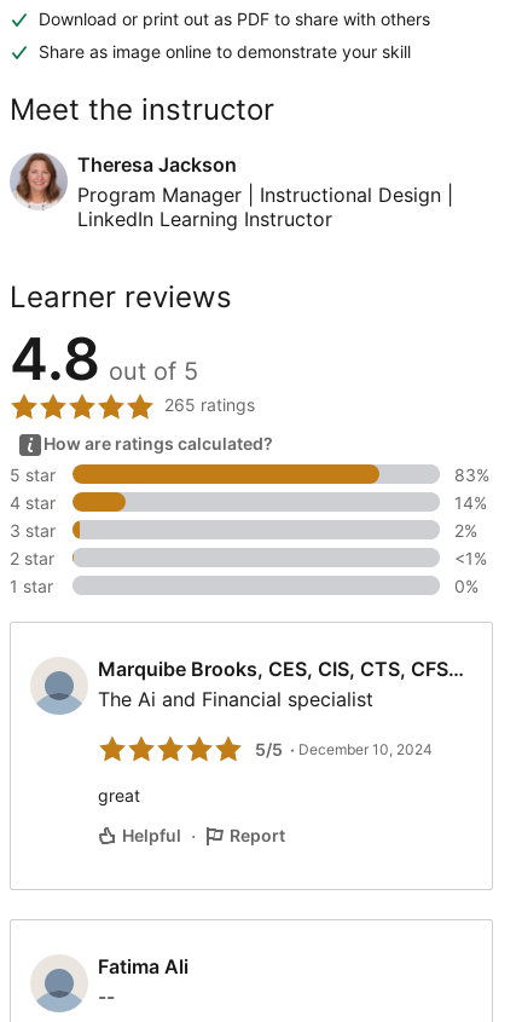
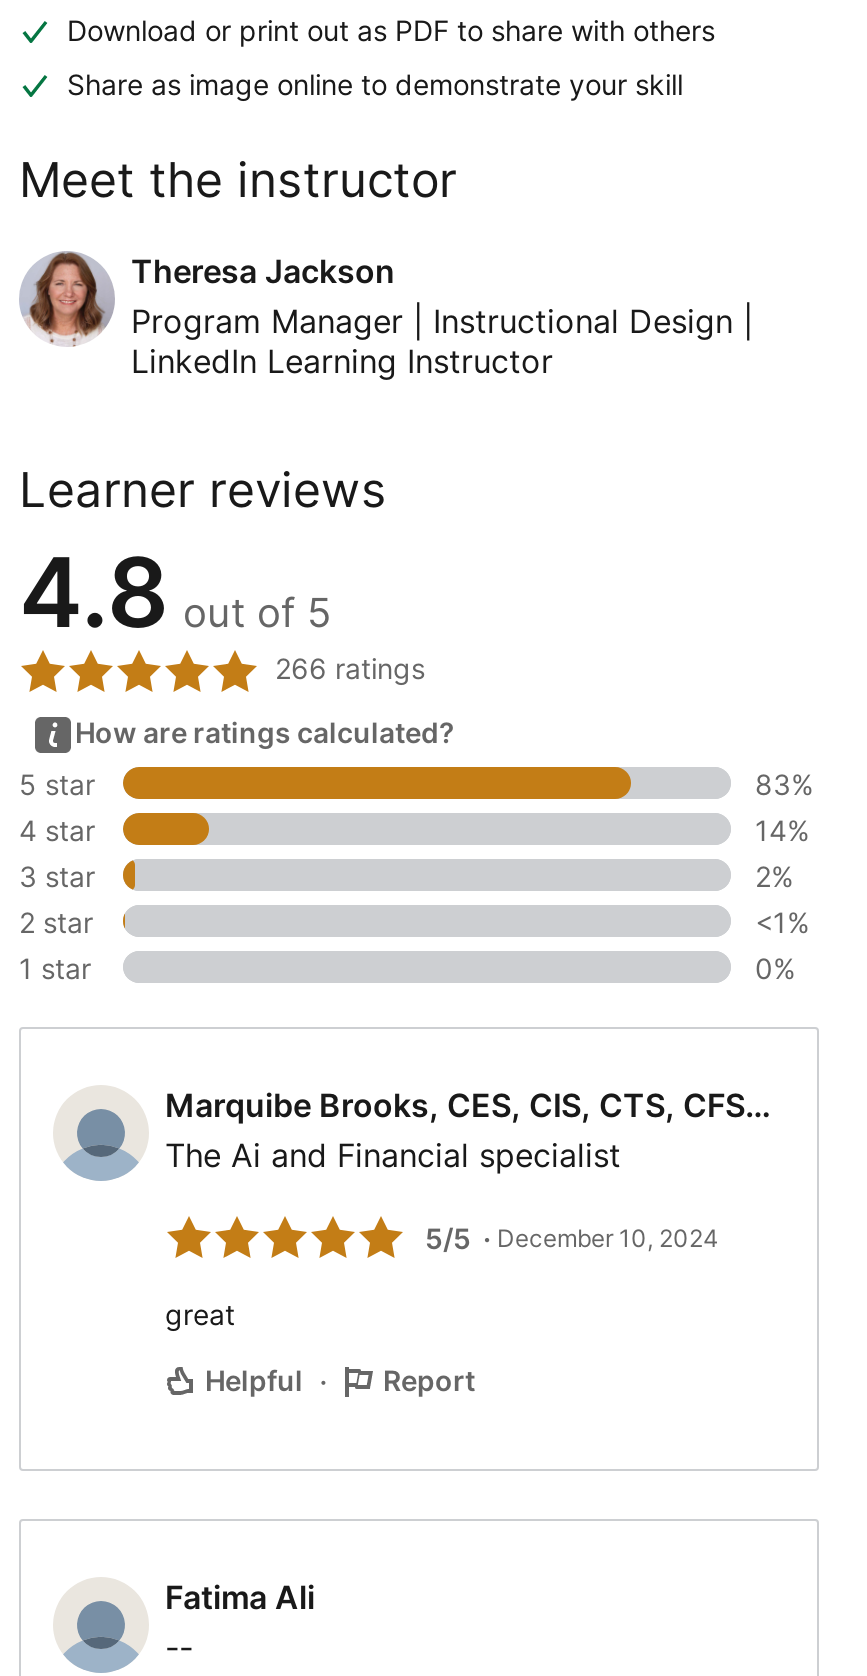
- 265 ratings
+ 266 ratings
